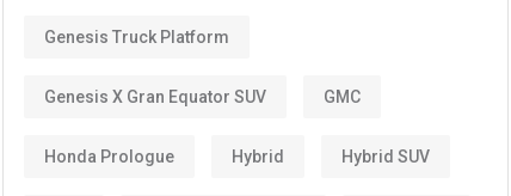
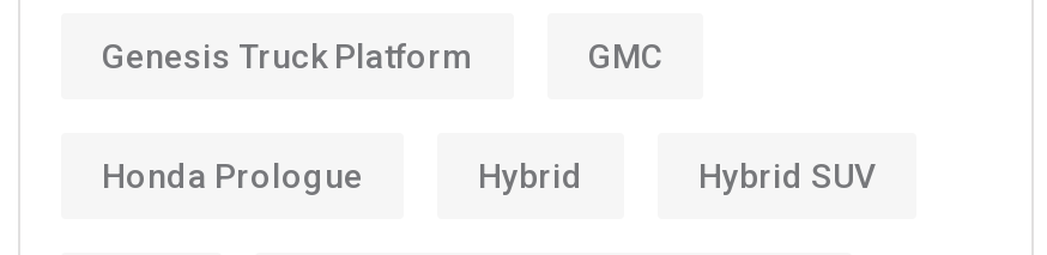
- Genesis X Gran Equator SUV
